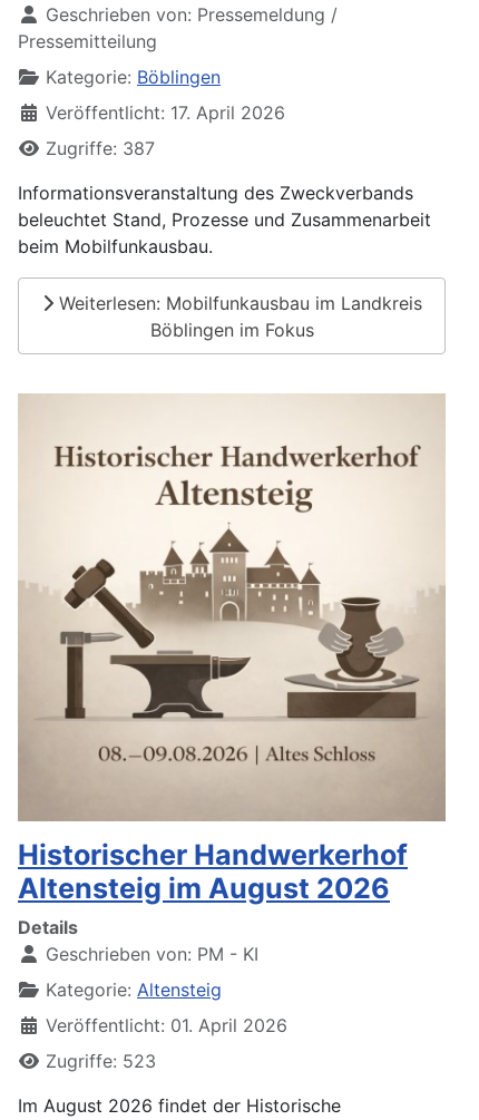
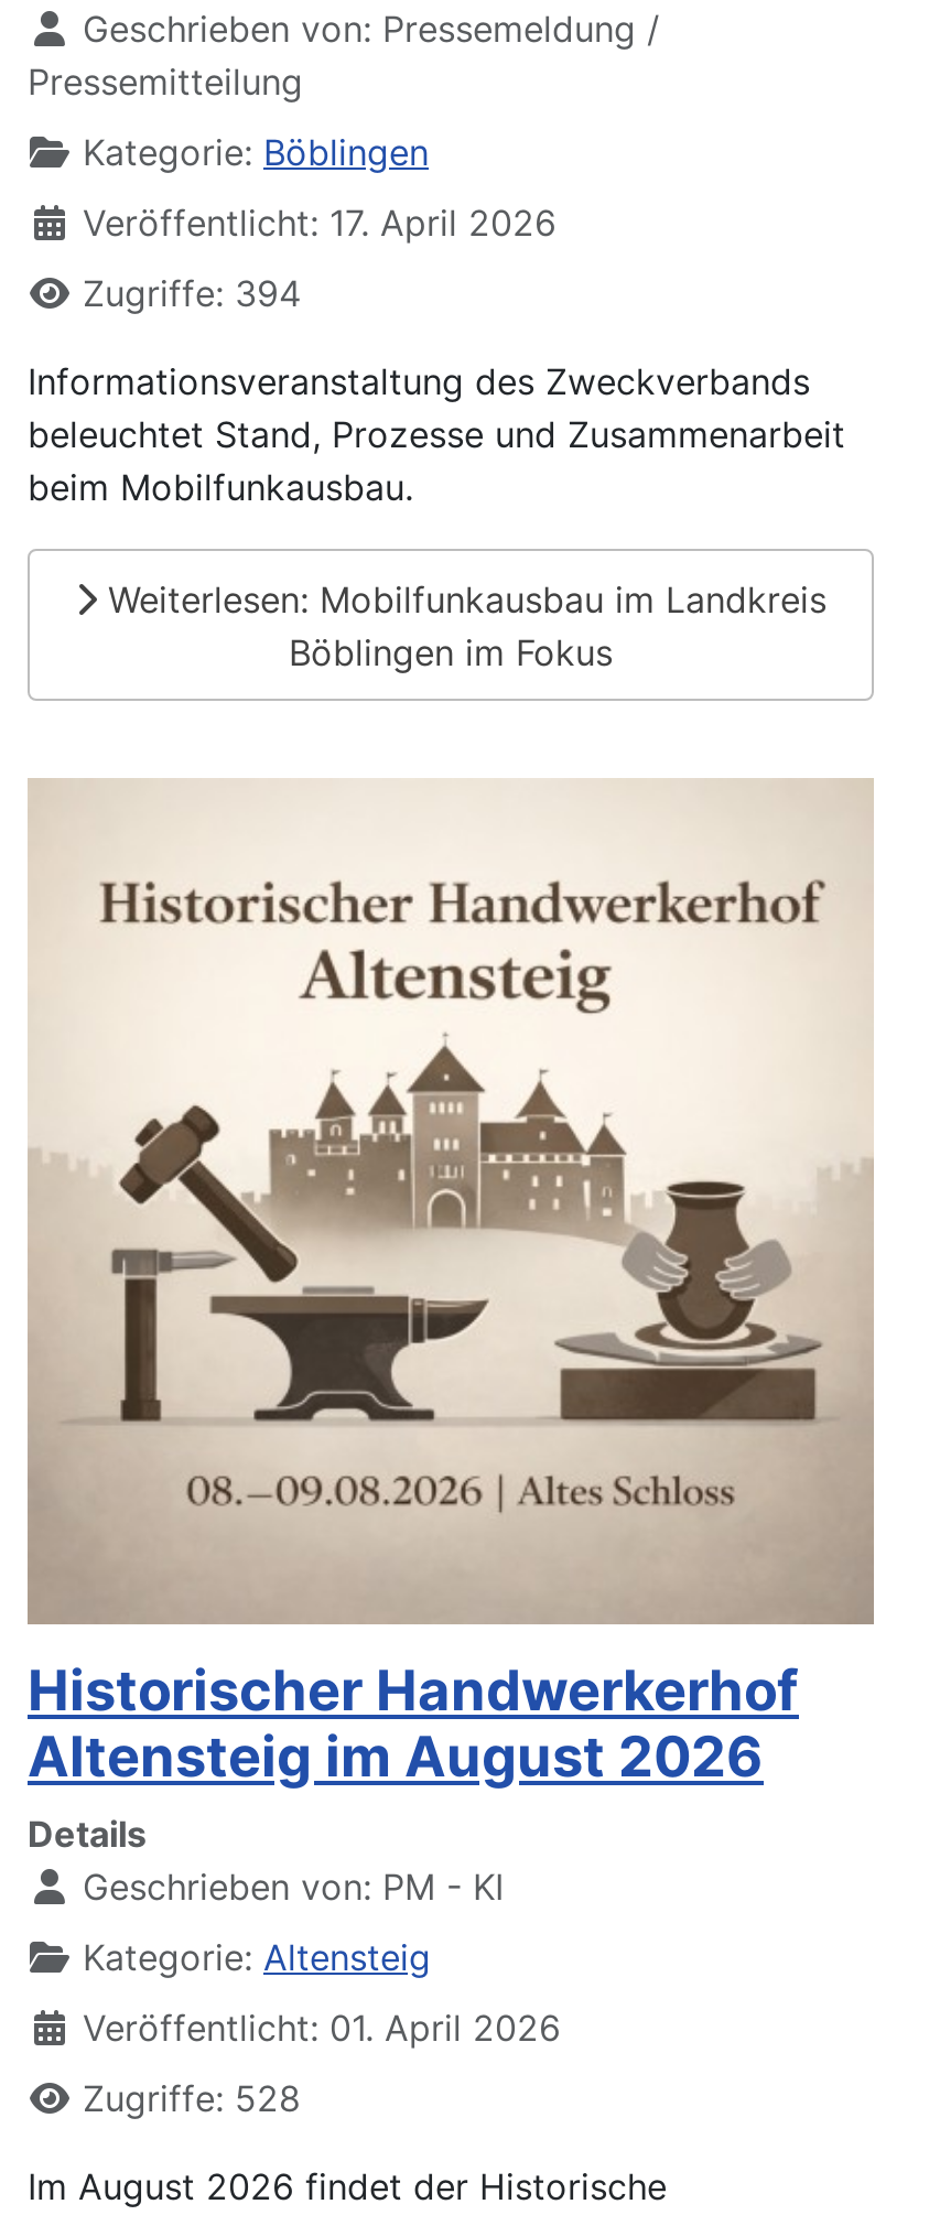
- Zugriffe: 387
+ Zugriffe: 394

- Zugriffe: 523
+ Zugriffe: 528
